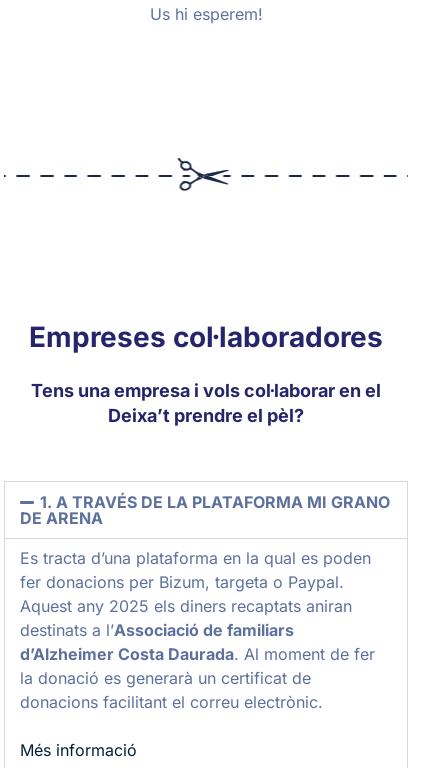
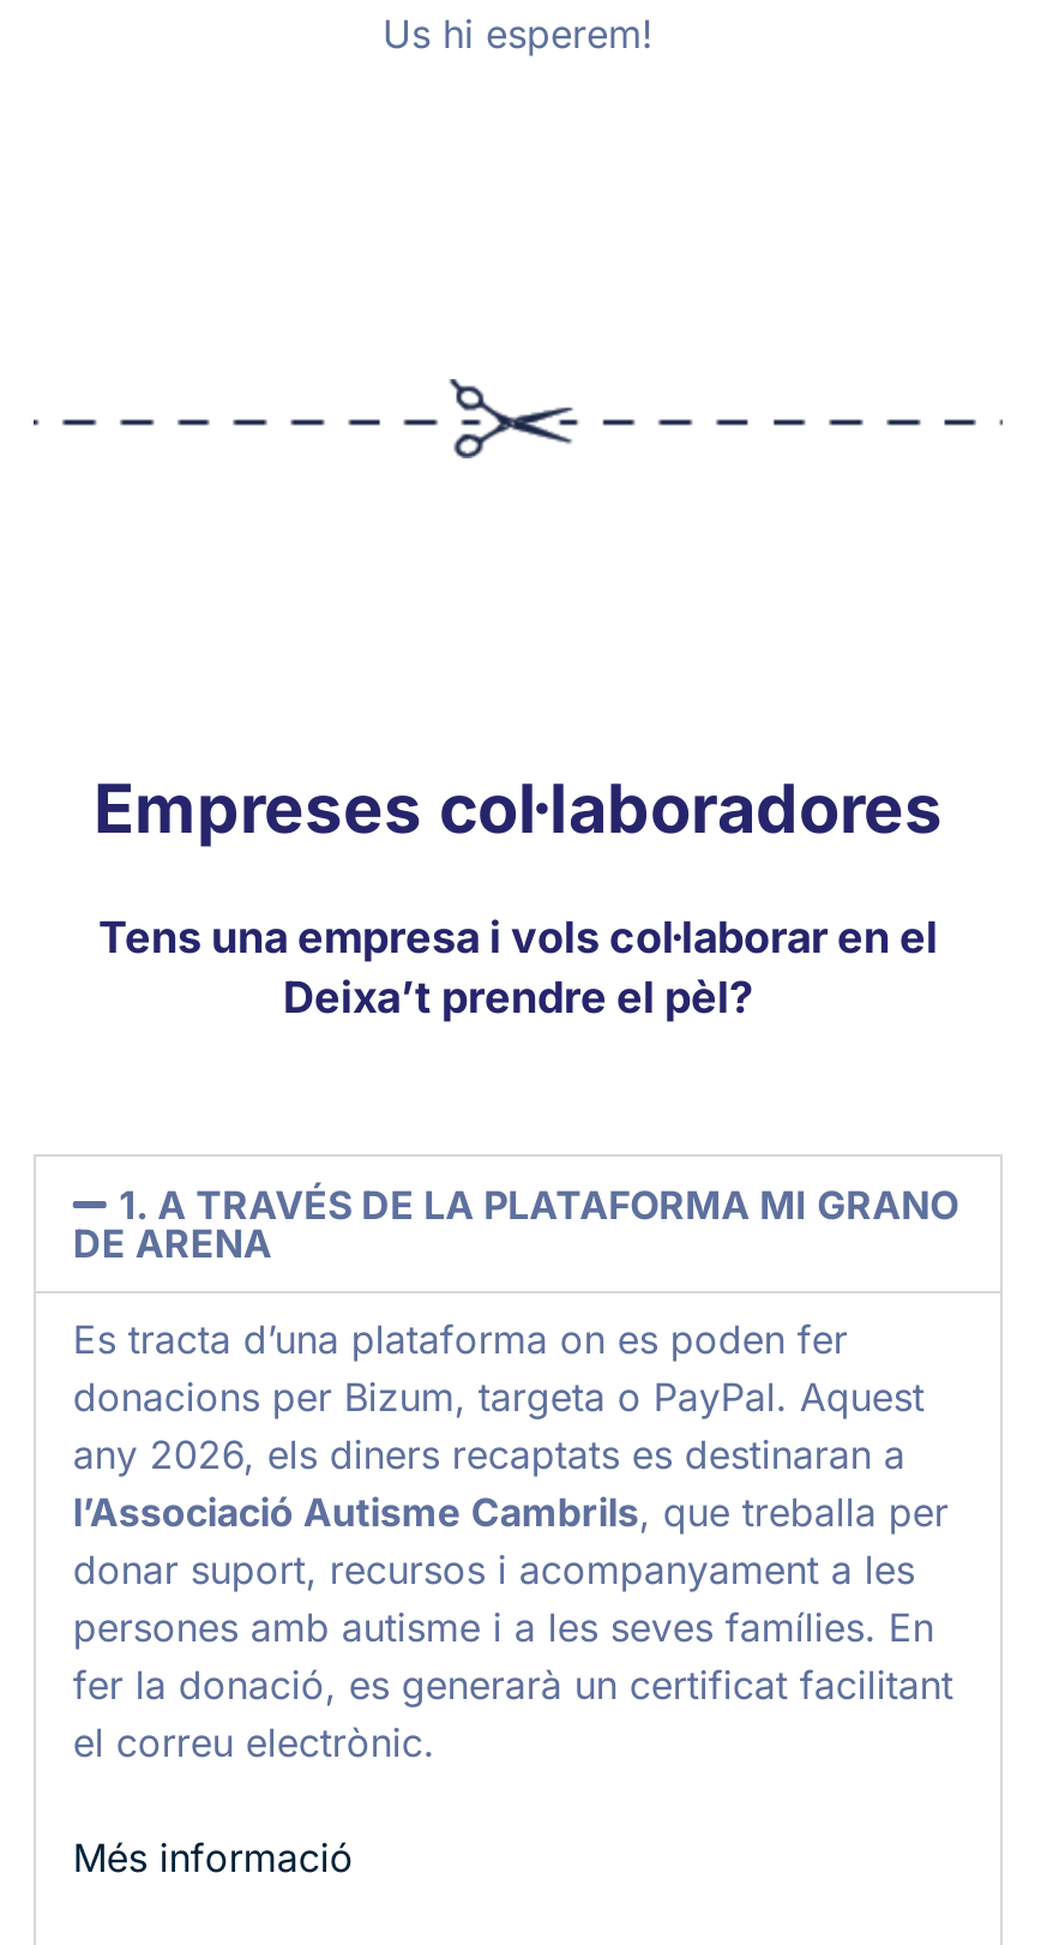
- Es tracta d’una plataforma en la qual es poden
- fer donacions per Bizum, targeta o Paypal.
- Aquest any 2025 els diners recaptats aniran
- destinats a l’Associació de familiars
- d’Alzheimer Costa Daurada. Al moment de fer
- la donació es generarà un certificat de
- donacions facilitant el correu electrònic.
+ Es tracta d’una plataforma on es poden fer
+ donacions per Bizum, targeta o PayPal. Aquest
+ any 2026, els diners recaptats es destinaran a
+ l’Associació Autisme Cambrils, que treballa per
+ donar suport, recursos i acompanyament a les
+ persones amb autisme i a les seves famílies. En
+ fer la donació, es generarà un certificat facilitant
+ el correu electrònic.
